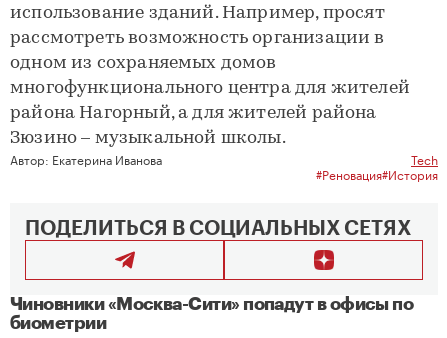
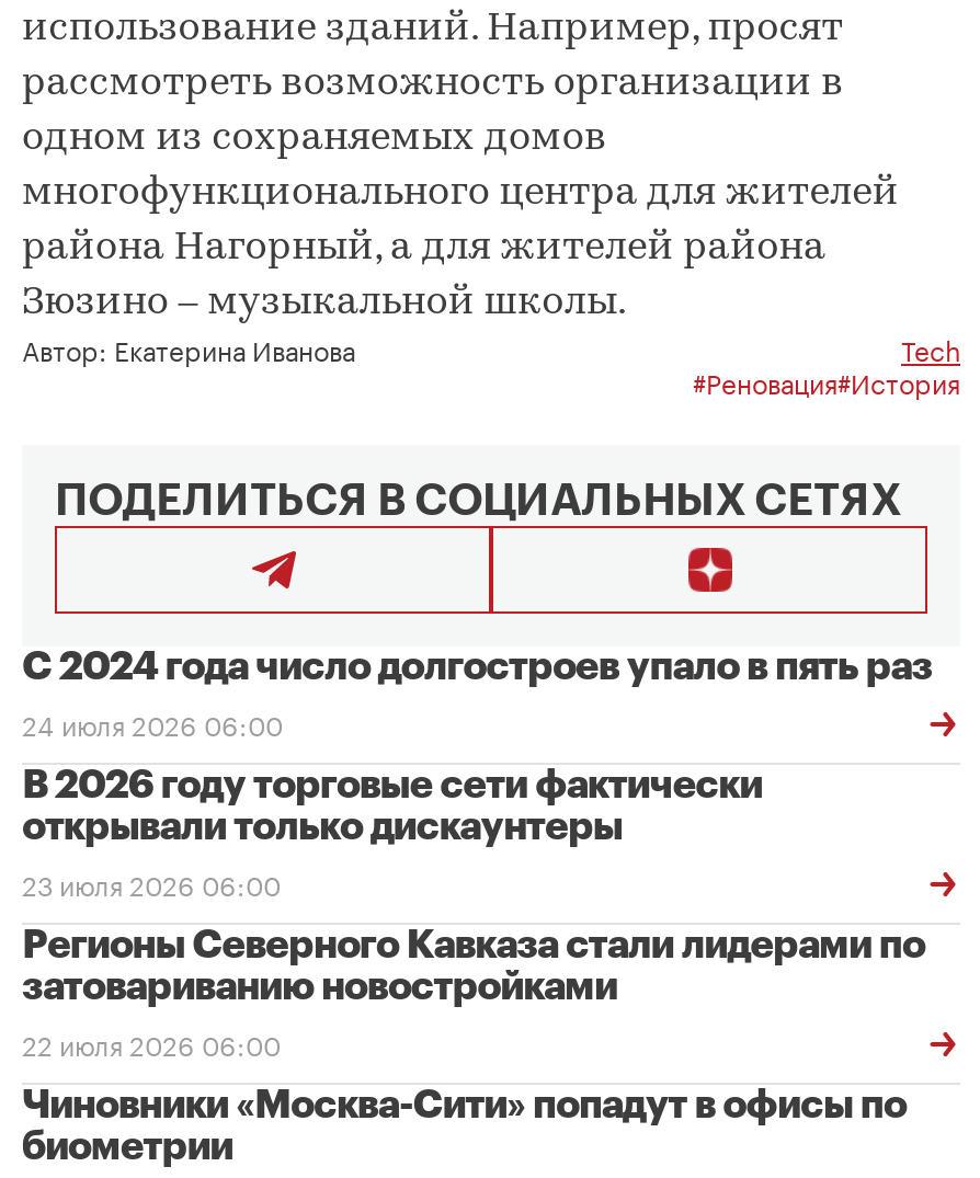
+ С 2024 года число долгостроев упало в пять раз
+ 24 июля 2026 06:00
+ В 2026 году торговые сети фактически
+ открывали только дискаунтеры
+ 23 июля 2026 06:00
+ Регионы Северного Кавказа стали лидерами по
+ затовариванию новостройками
+ 22 июля 2026 06:00
